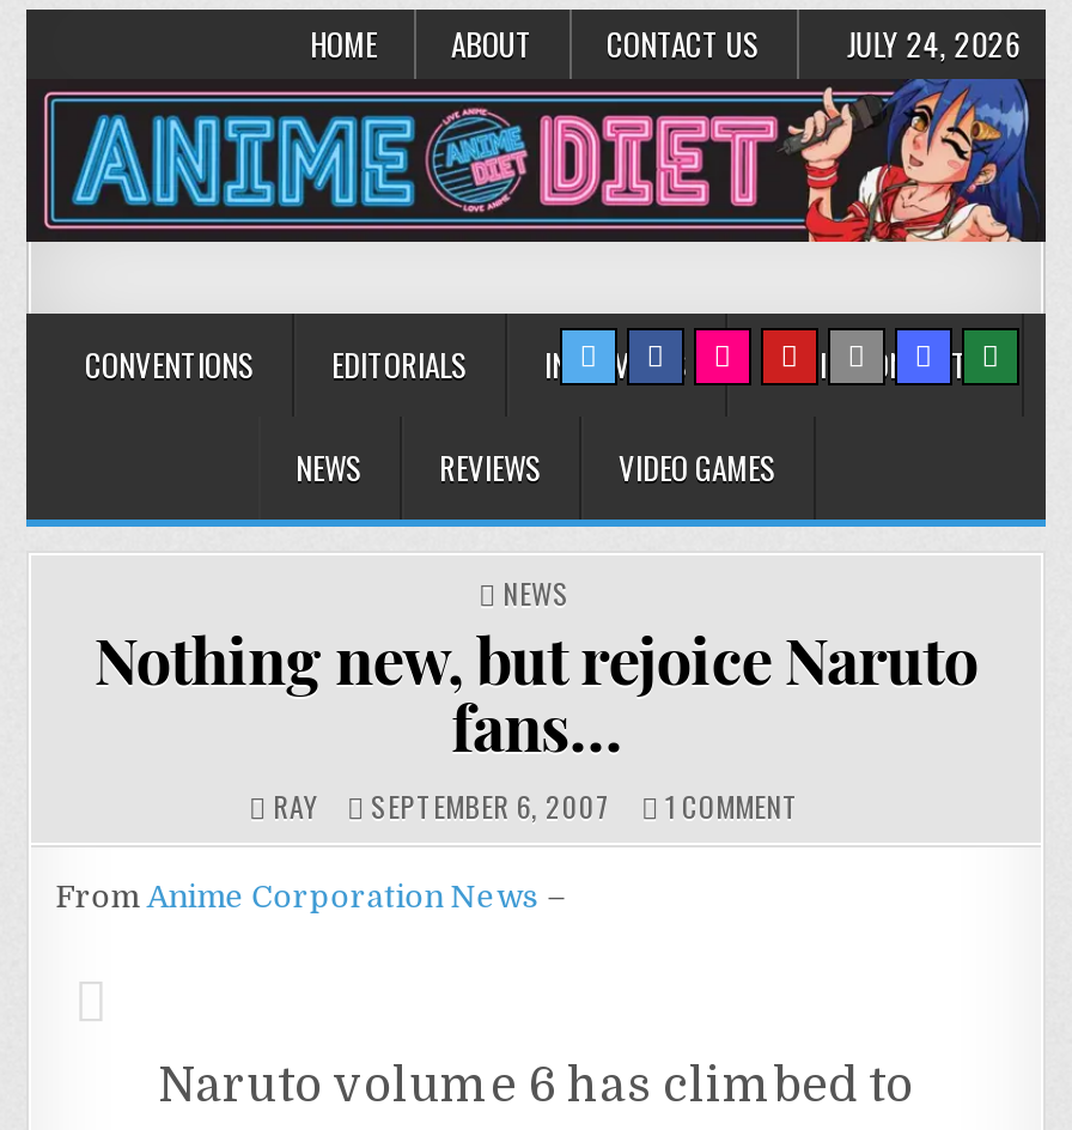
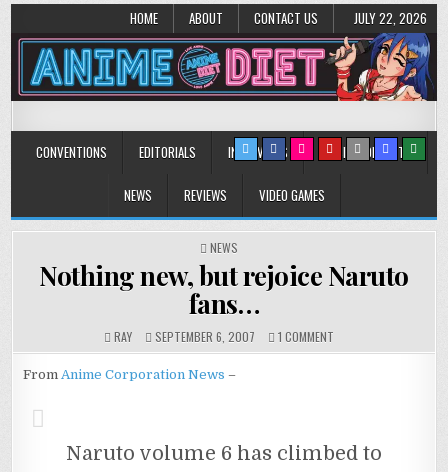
- HOME ABOUT CONTACT US JULY 24, 2026
+ HOME ABOUT CONTACT US JULY 22, 2026
